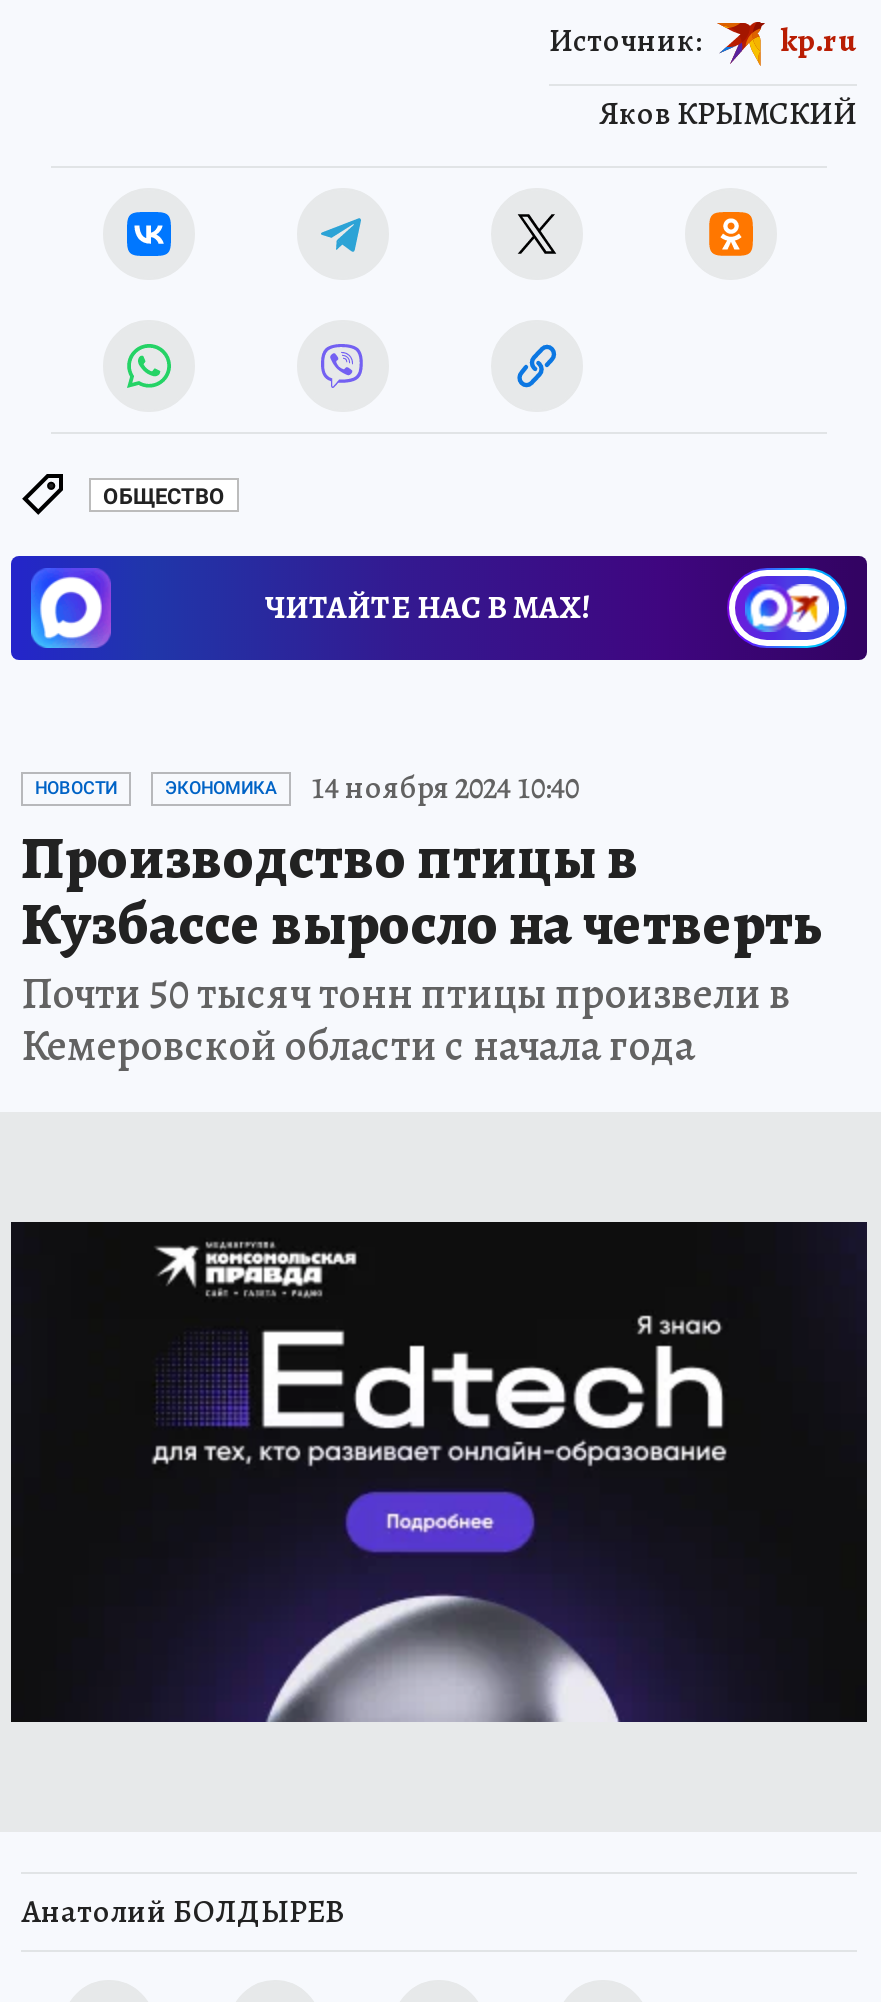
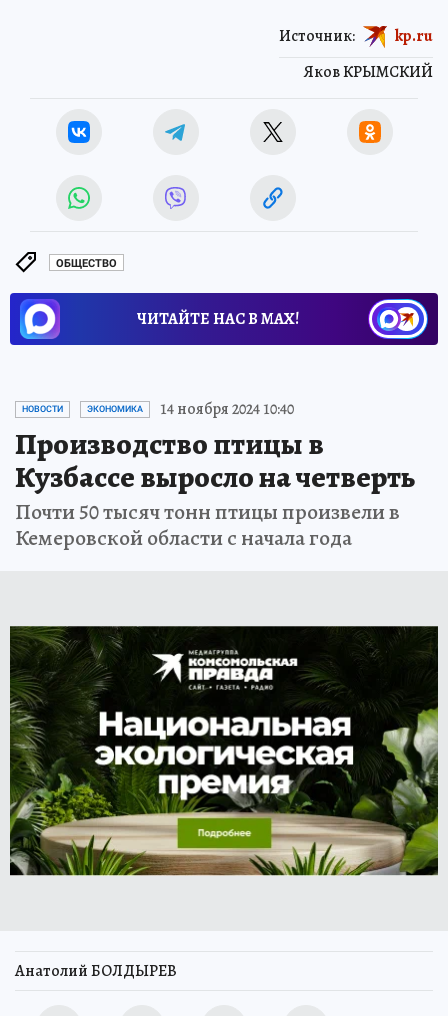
- [image]
+ [image]
